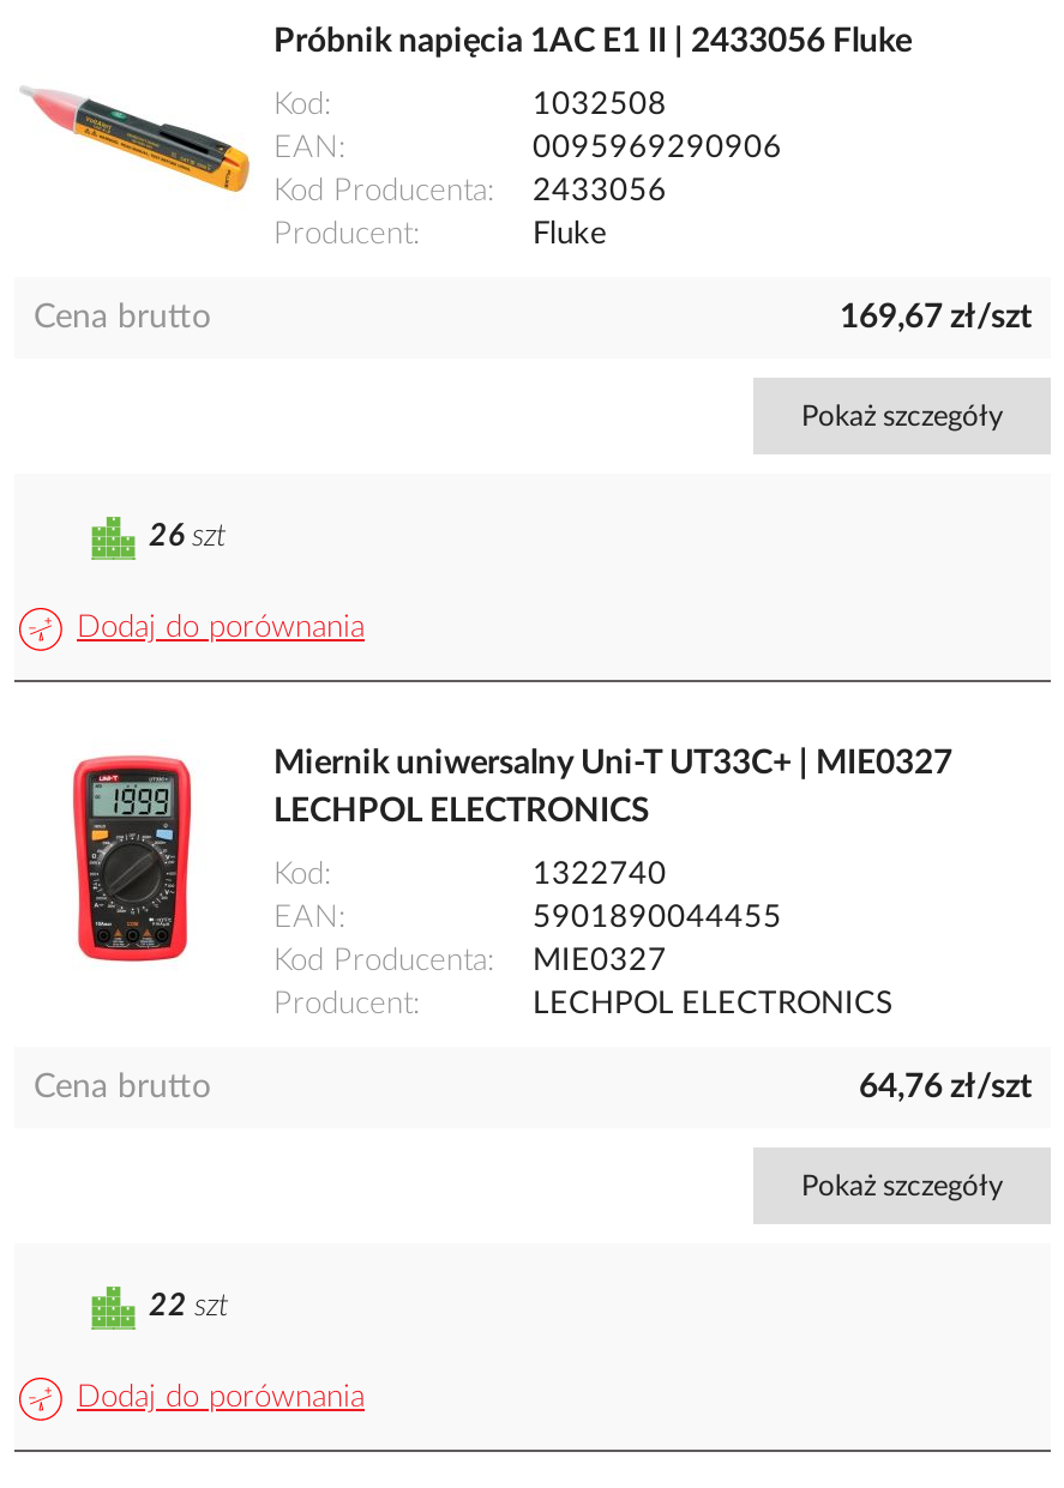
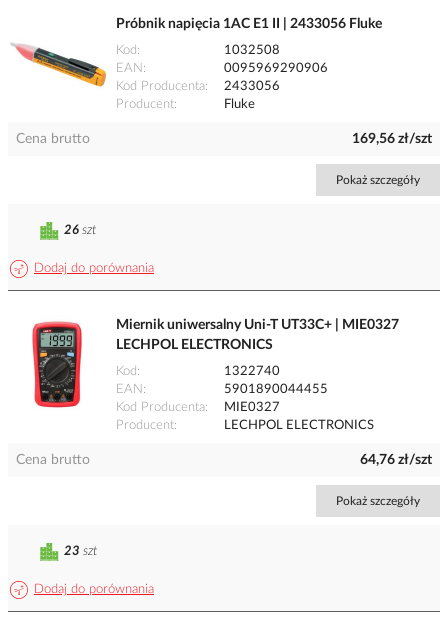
- 169,67 zł/szt
+ 169,56 zł/szt

- 22 szt
+ 23 szt
